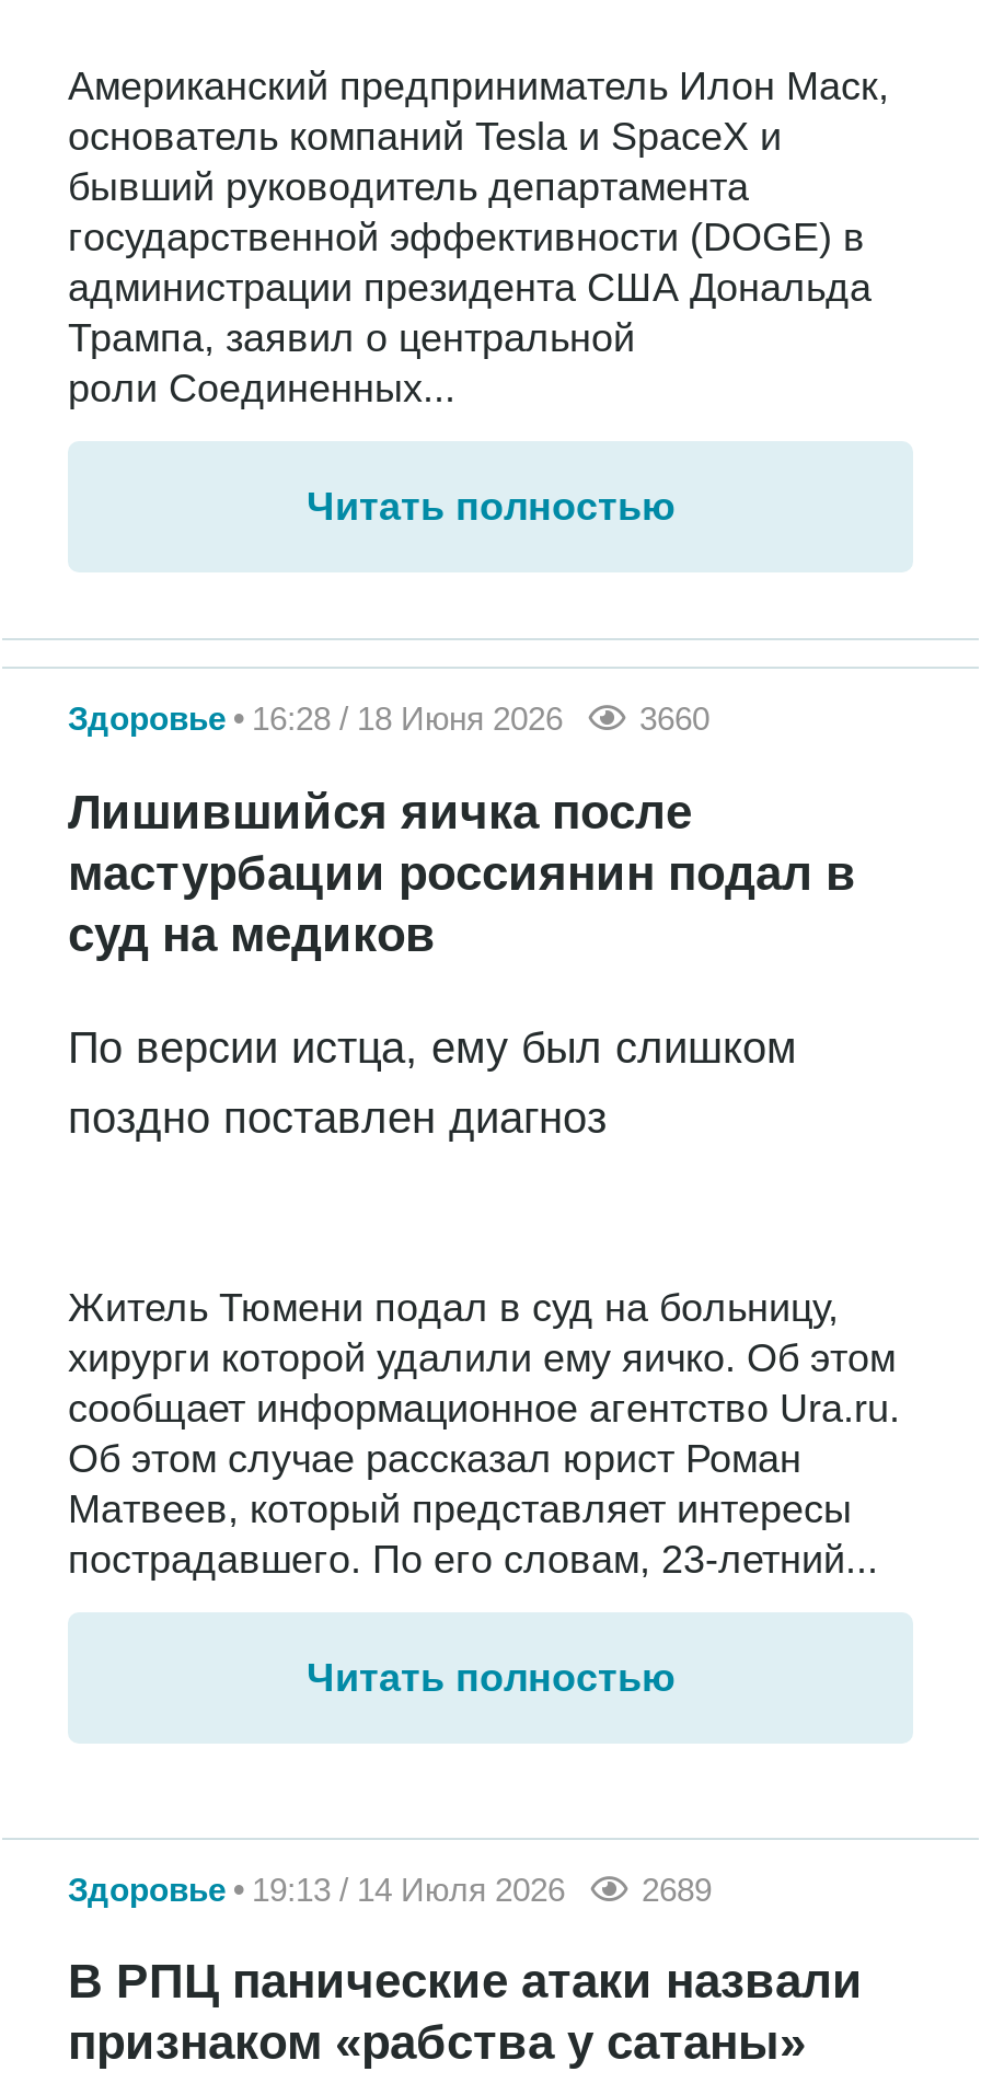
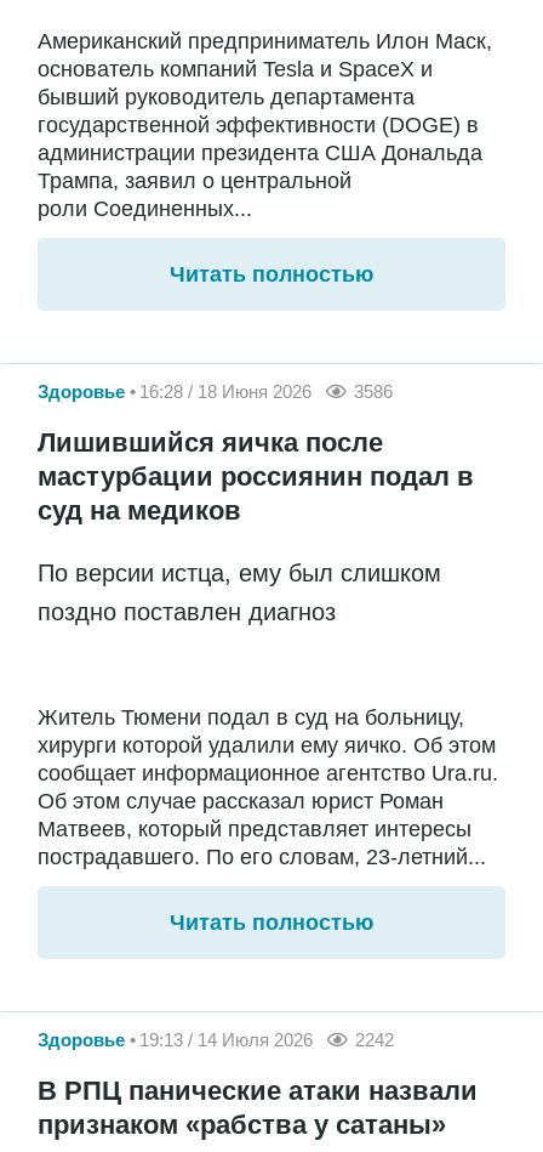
- 3660
+ 3586

- 2689
+ 2242
